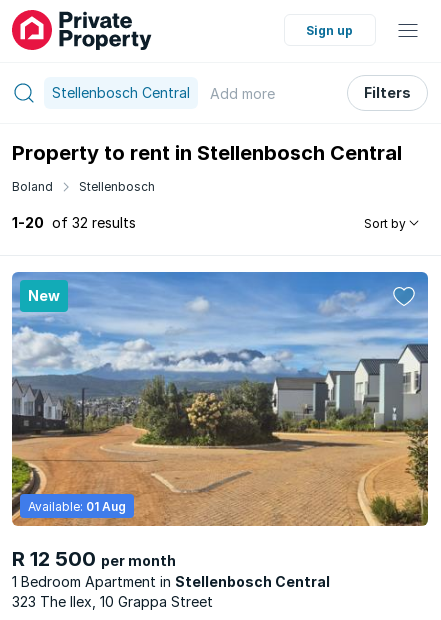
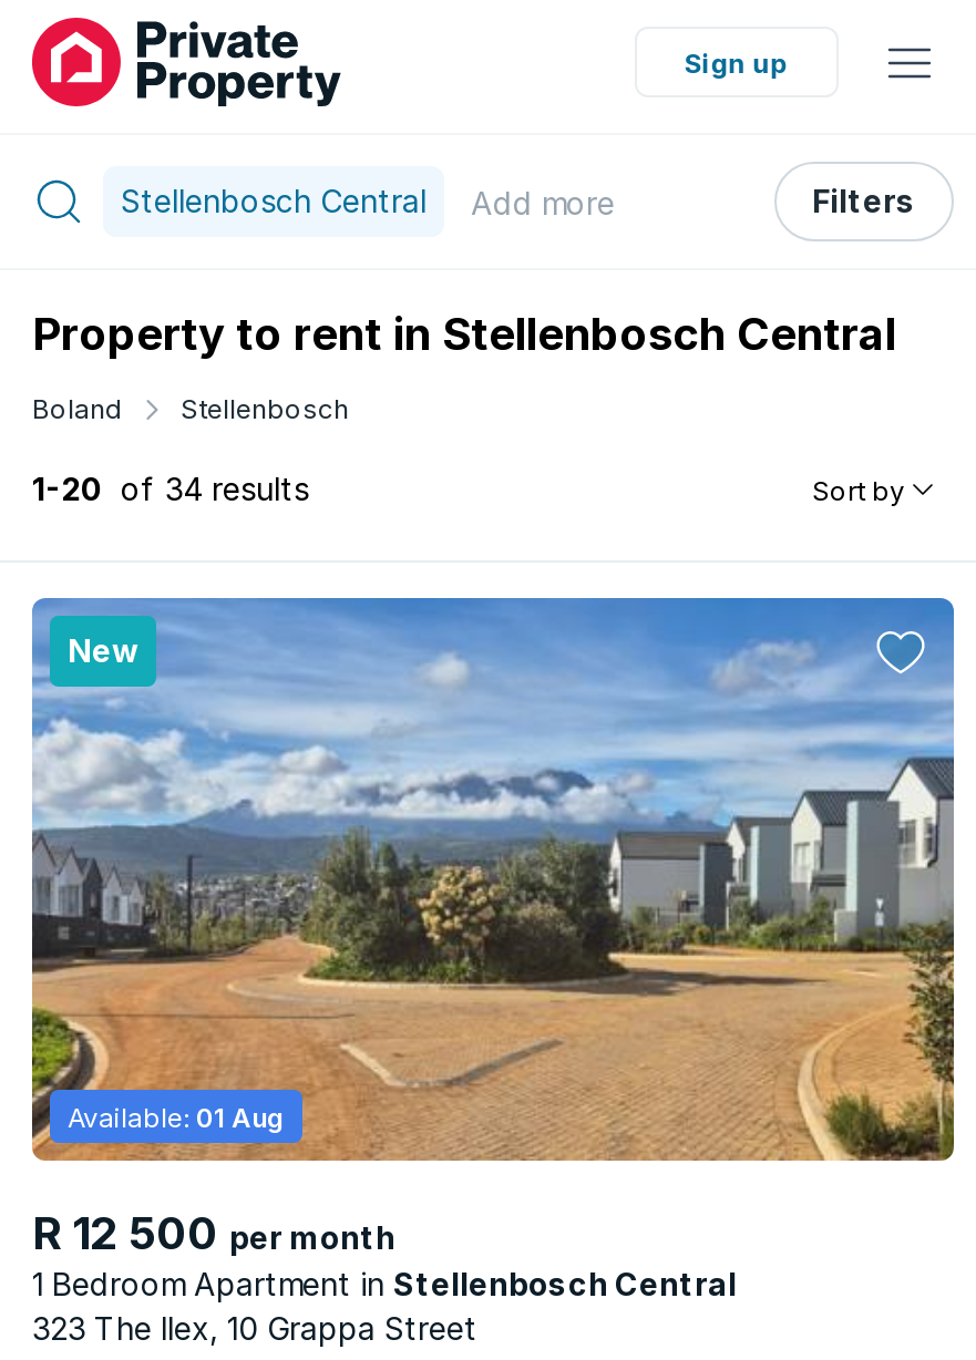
- 1-20 of 32 results
+ 1-20 of 34 results
